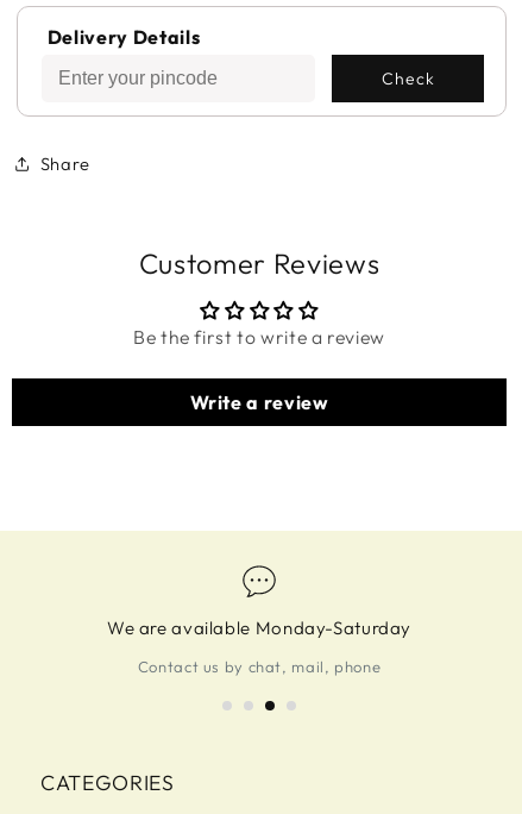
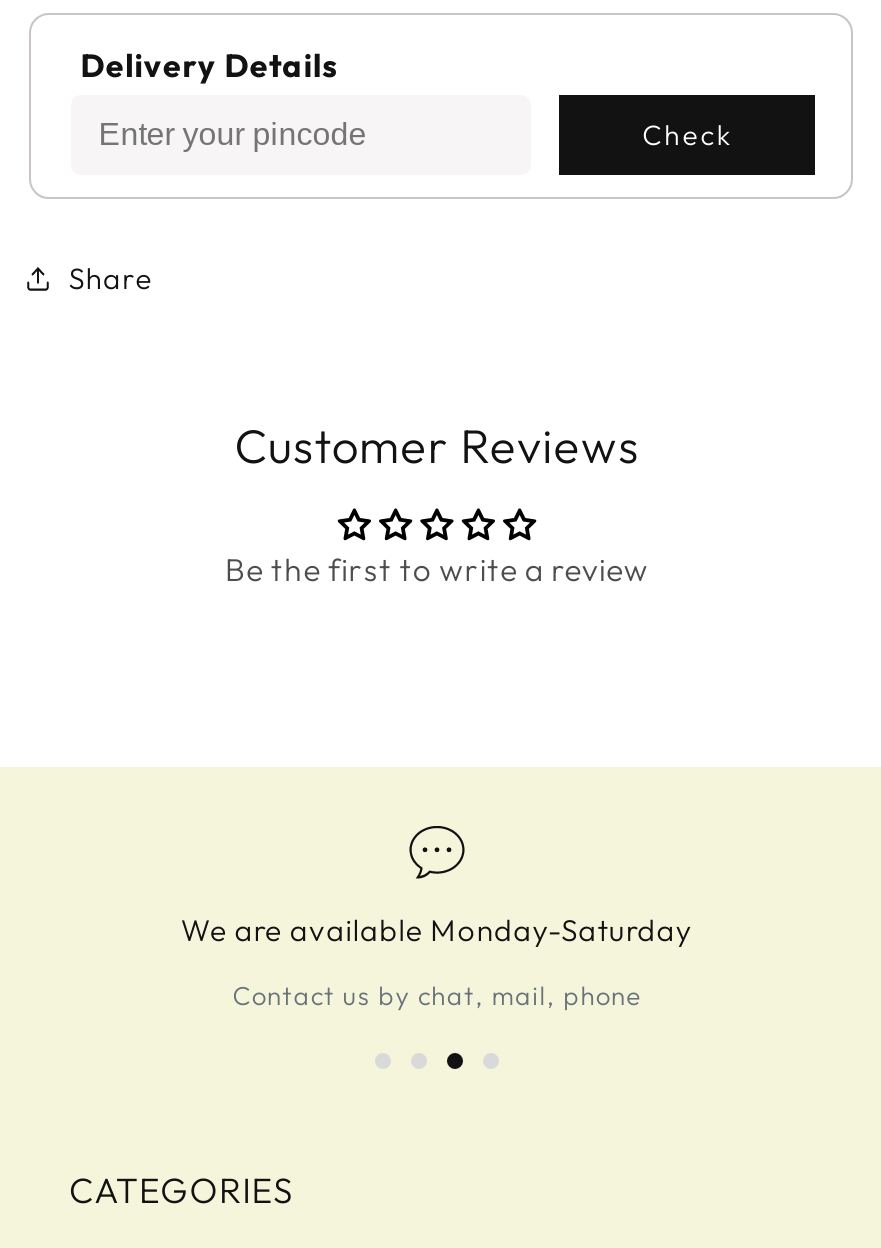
- Write a review
